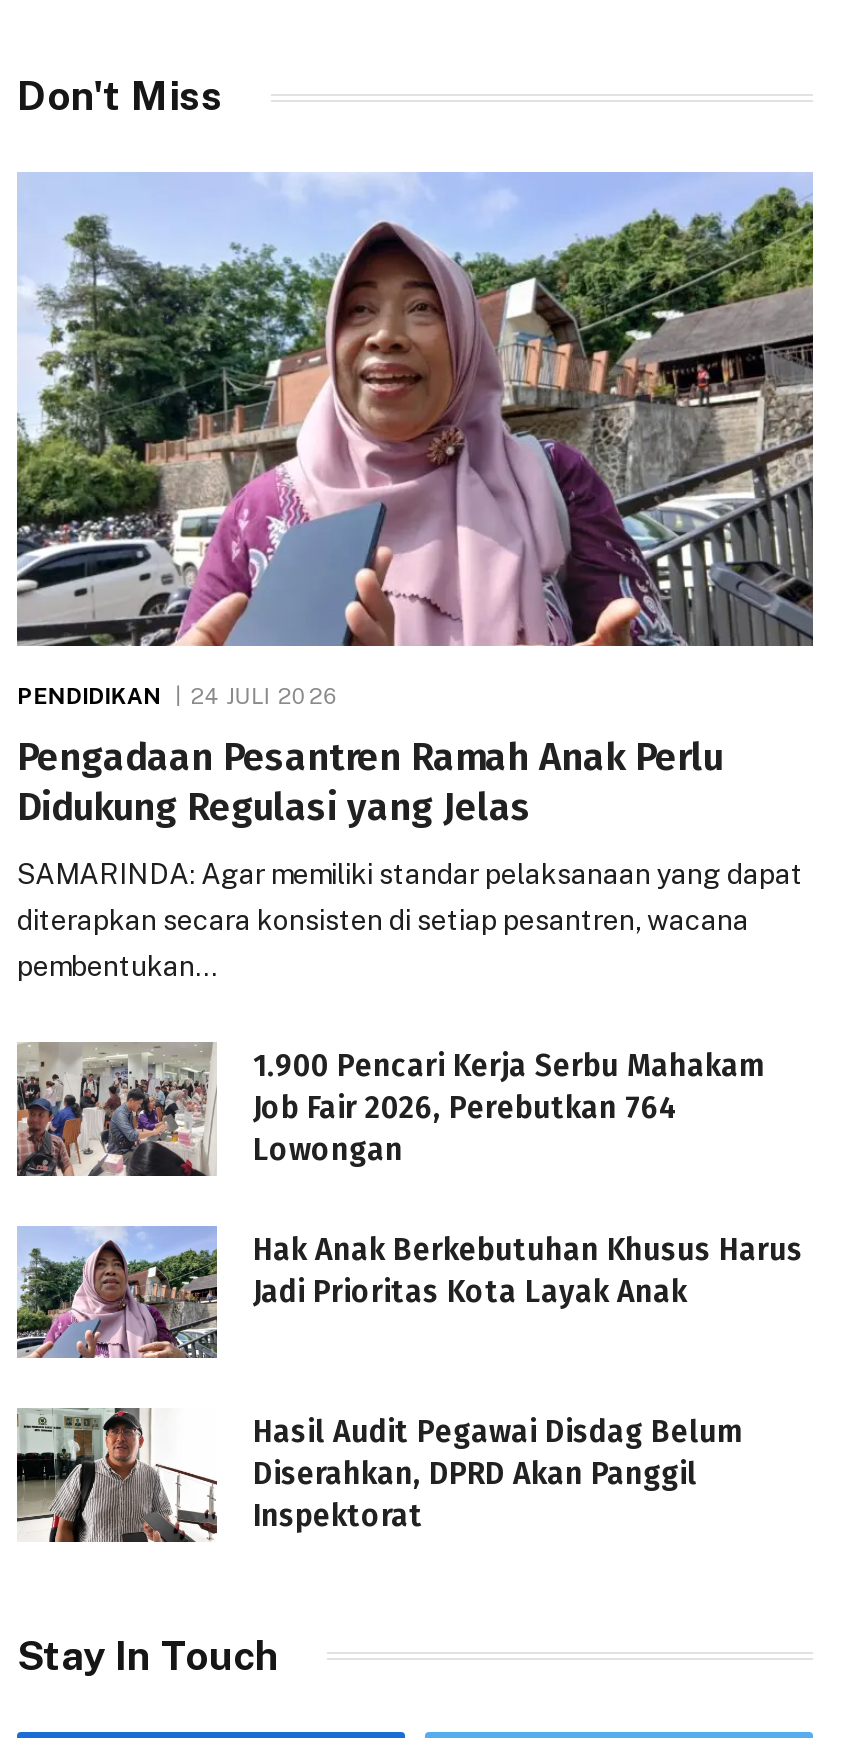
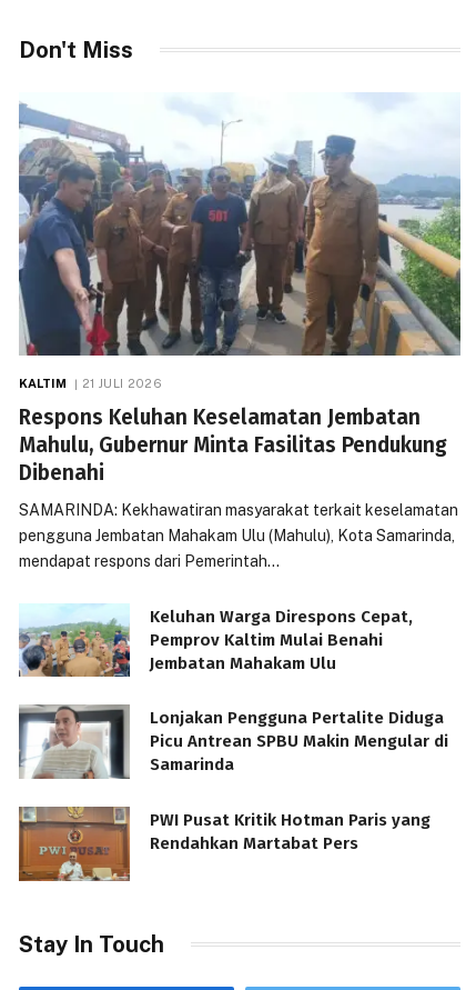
- [image]
- PENDIDIKAN
- 24 JULI 2026
+ [image]
+ KALTIM
+ 21 JULI 2026

- Pengadaan Pesantren Ramah Anak Perlu
- Didukung Regulasi yang Jelas
+ Respons Keluhan Keselamatan Jembatan
+ Mahulu, Gubernur Minta Fasilitas Pendukung
+ Dibenahi

- SAMARINDA: Agar memiliki standar pelaksanaan yang dapat
- diterapkan secara konsisten di setiap pesantren, wacana
- pembentukan…
+ SAMARINDA: Kekhawatiran masyarakat terkait keselamatan
+ pengguna Jembatan Mahakam Ulu (Mahulu), Kota Samarinda,
+ mendapat respons dari Pemerintah…

- [image]
- 1.900 Pencari Kerja Serbu Mahakam
- Job Fair 2026, Perebutkan 764
- Lowongan
+ [image]
+ Keluhan Warga Direspons Cepat,
+ Pemprov Kaltim Mulai Benahi
+ Jembatan Mahakam Ulu

- [image]
- Hak Anak Berkebutuhan Khusus Harus
- Jadi Prioritas Kota Layak Anak
+ [image]
+ Lonjakan Pengguna Pertalite Diduga
+ Picu Antrean SPBU Makin Mengular di
+ Samarinda

- [image]
- Hasil Audit Pegawai Disdag Belum
- Diserahkan, DPRD Akan Panggil
- Inspektorat
+ [image]
+ PWI Pusat Kritik Hotman Paris yang
+ Rendahkan Martabat Pers
